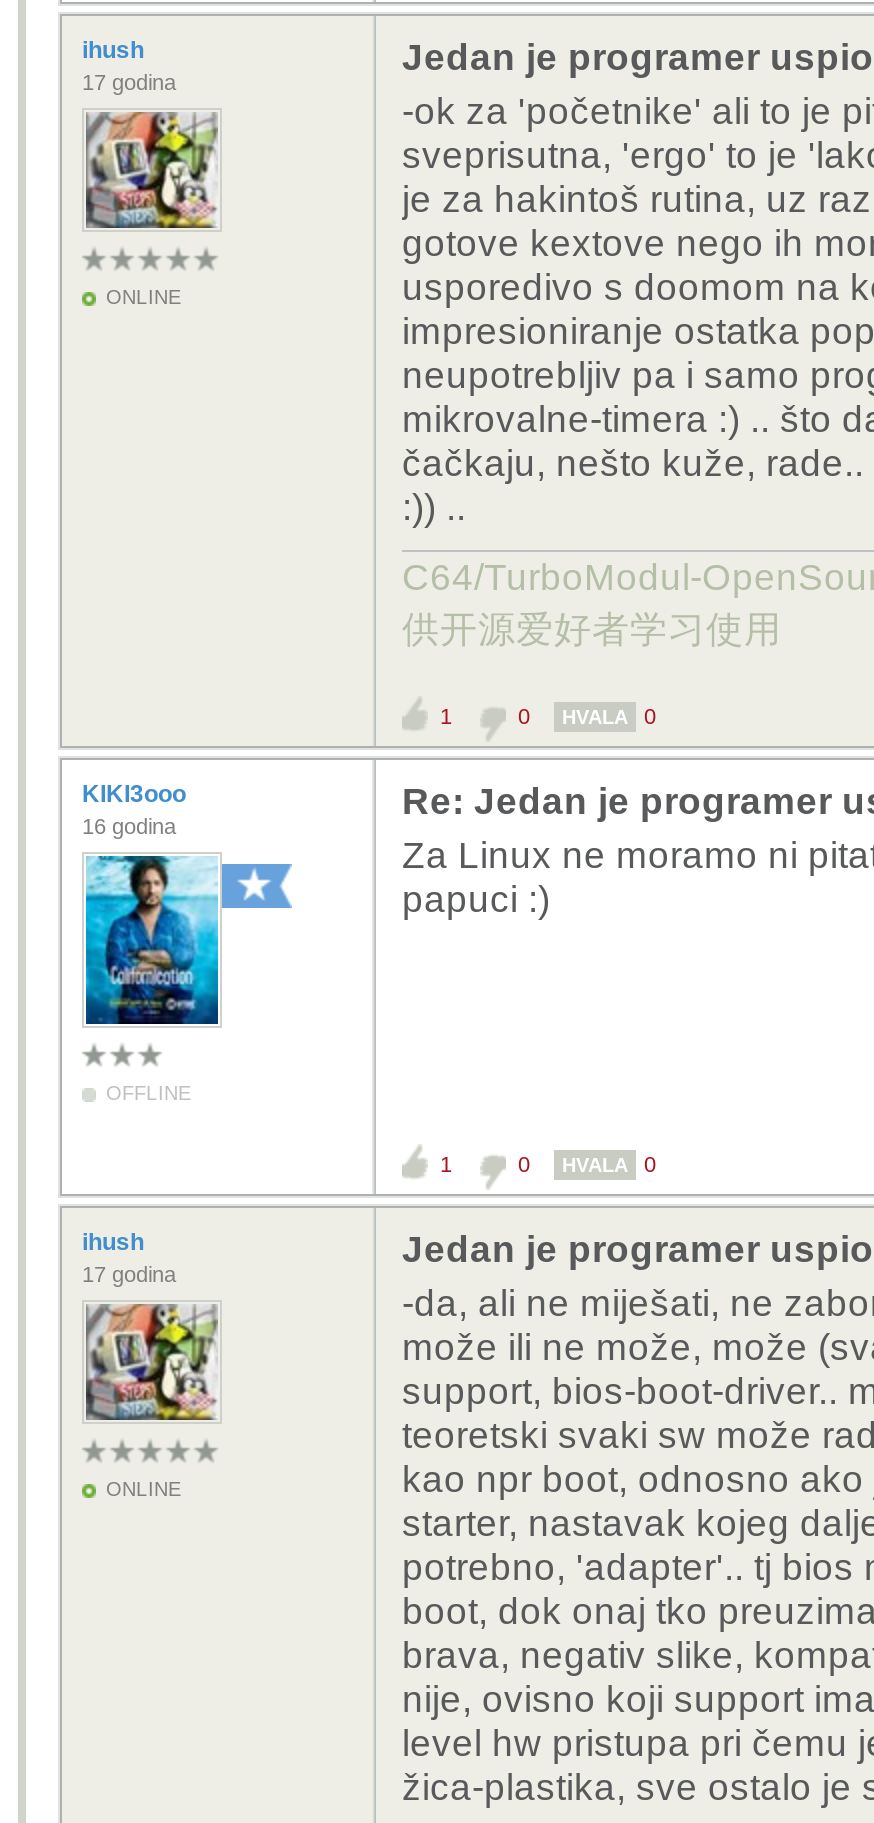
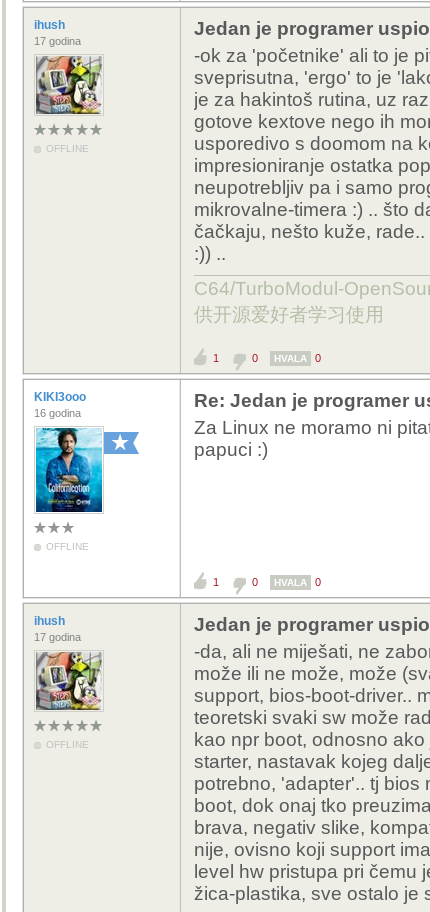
- ONLINE
+ OFFLINE

- ONLINE
+ OFFLINE
